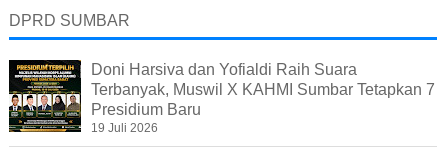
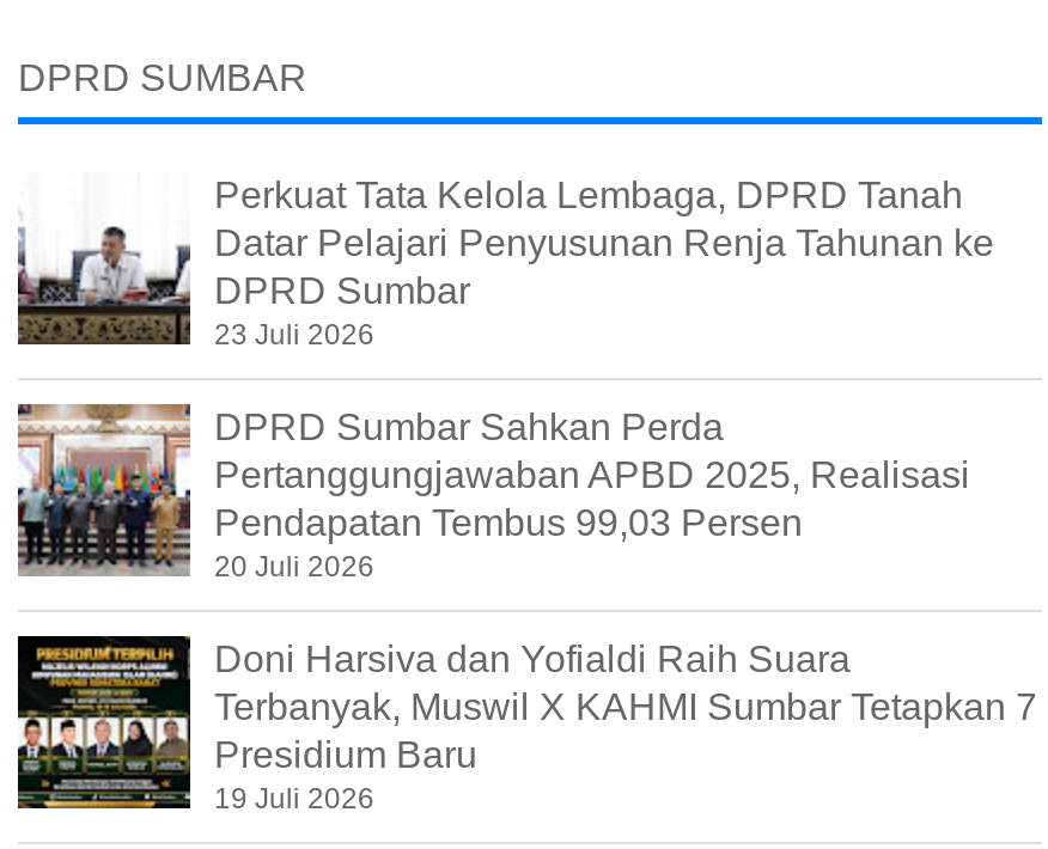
+ [image]
+ Perkuat Tata Kelola Lembaga, DPRD Tanah
+ Datar Pelajari Penyusunan Renja Tahunan ke
+ DPRD Sumbar
+ 23 Juli 2026
+ DPRD Sumbar Sahkan Perda
+ Pertanggungjawaban APBD 2025, Realisasi
+ Pendapatan Tembus 99,03 Persen
+ 20 Juli 2026

+ [image]
